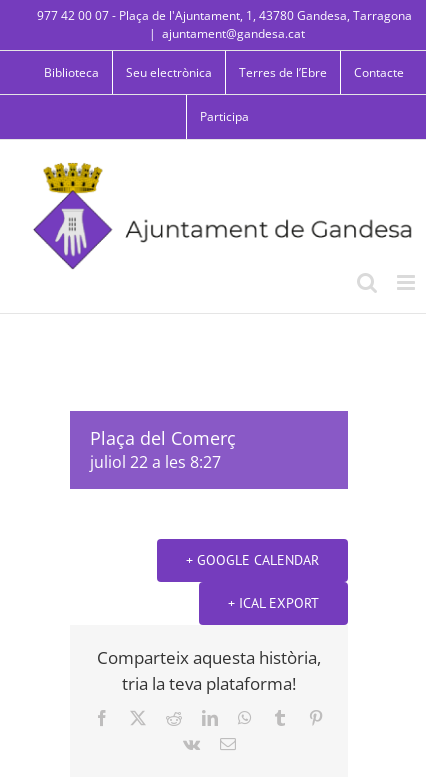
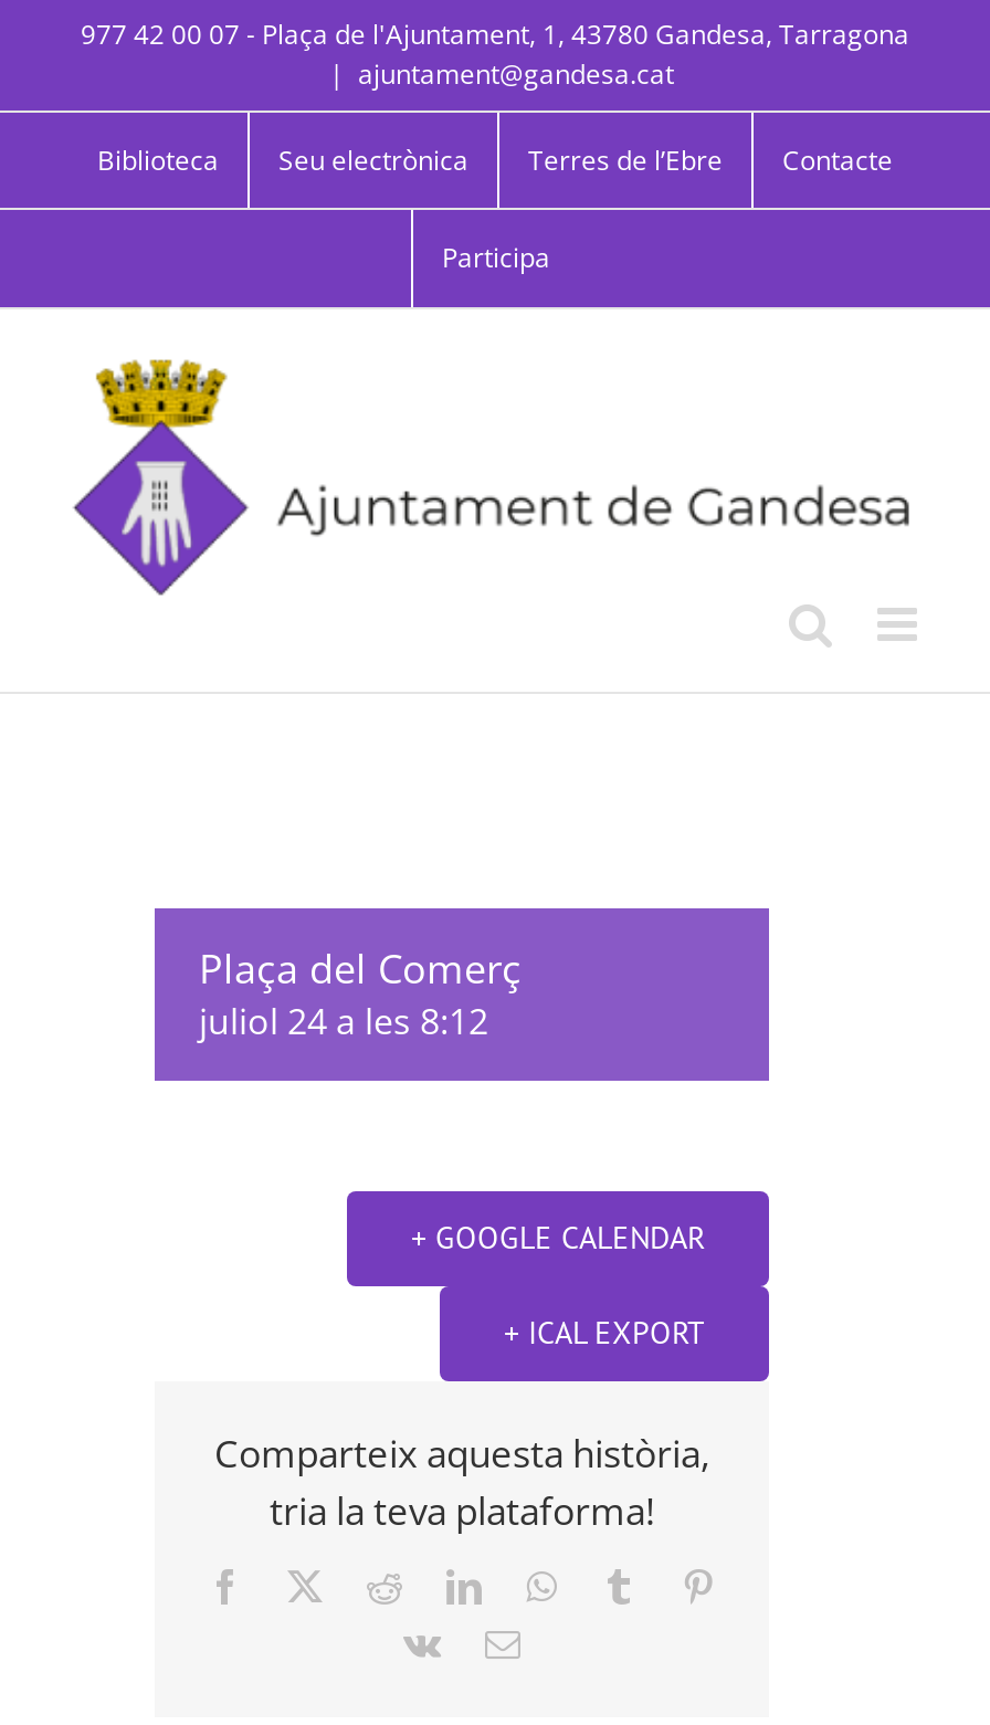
- juliol 22 a les 8:27
+ juliol 24 a les 8:12
